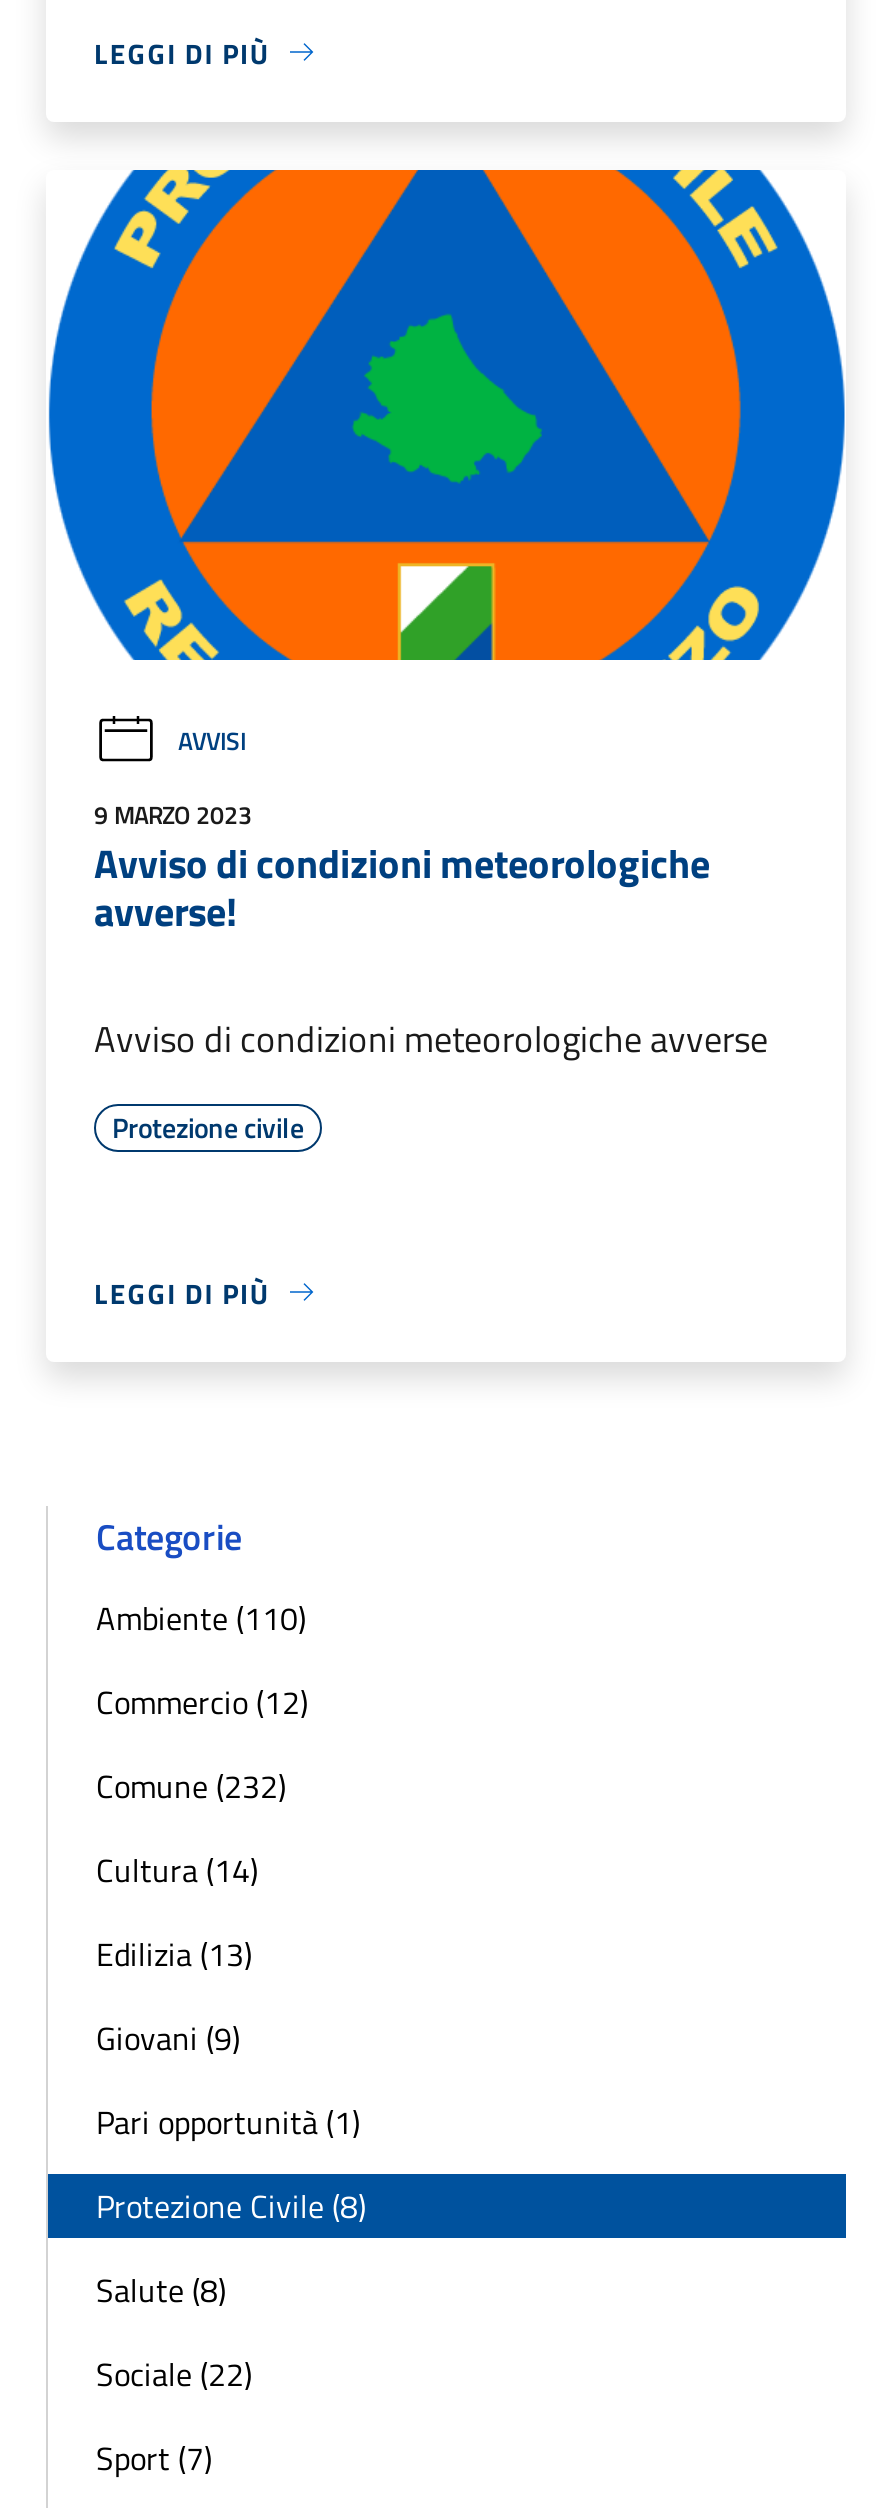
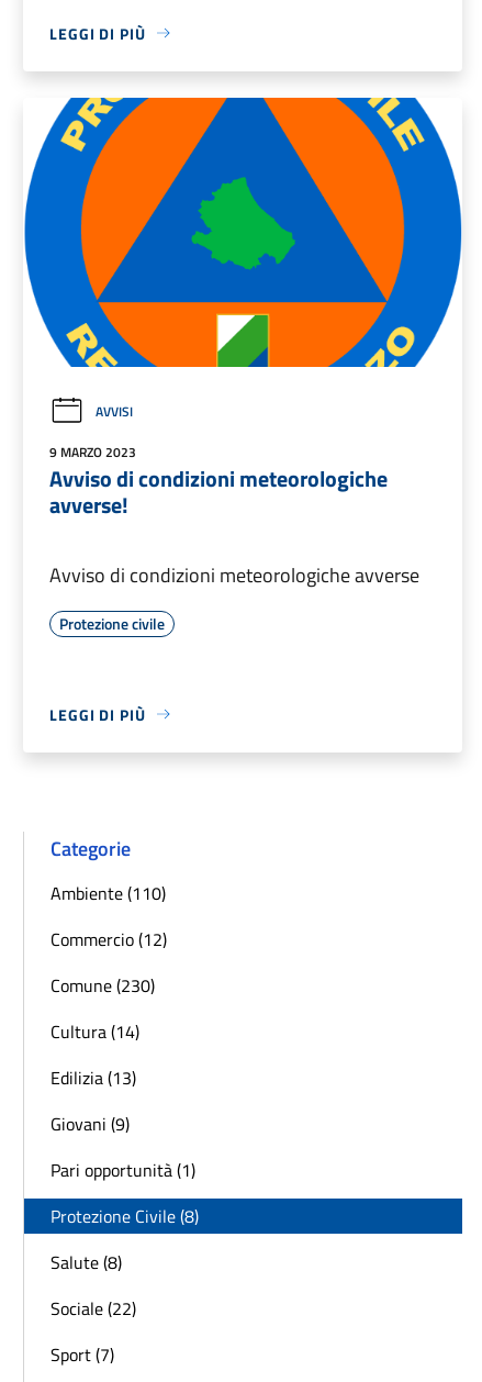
- Comune (232)
+ Comune (230)
